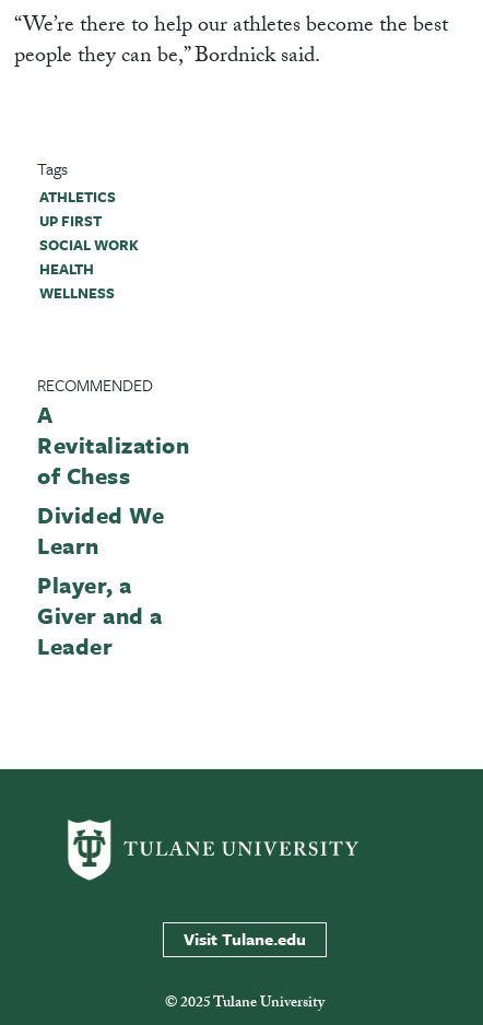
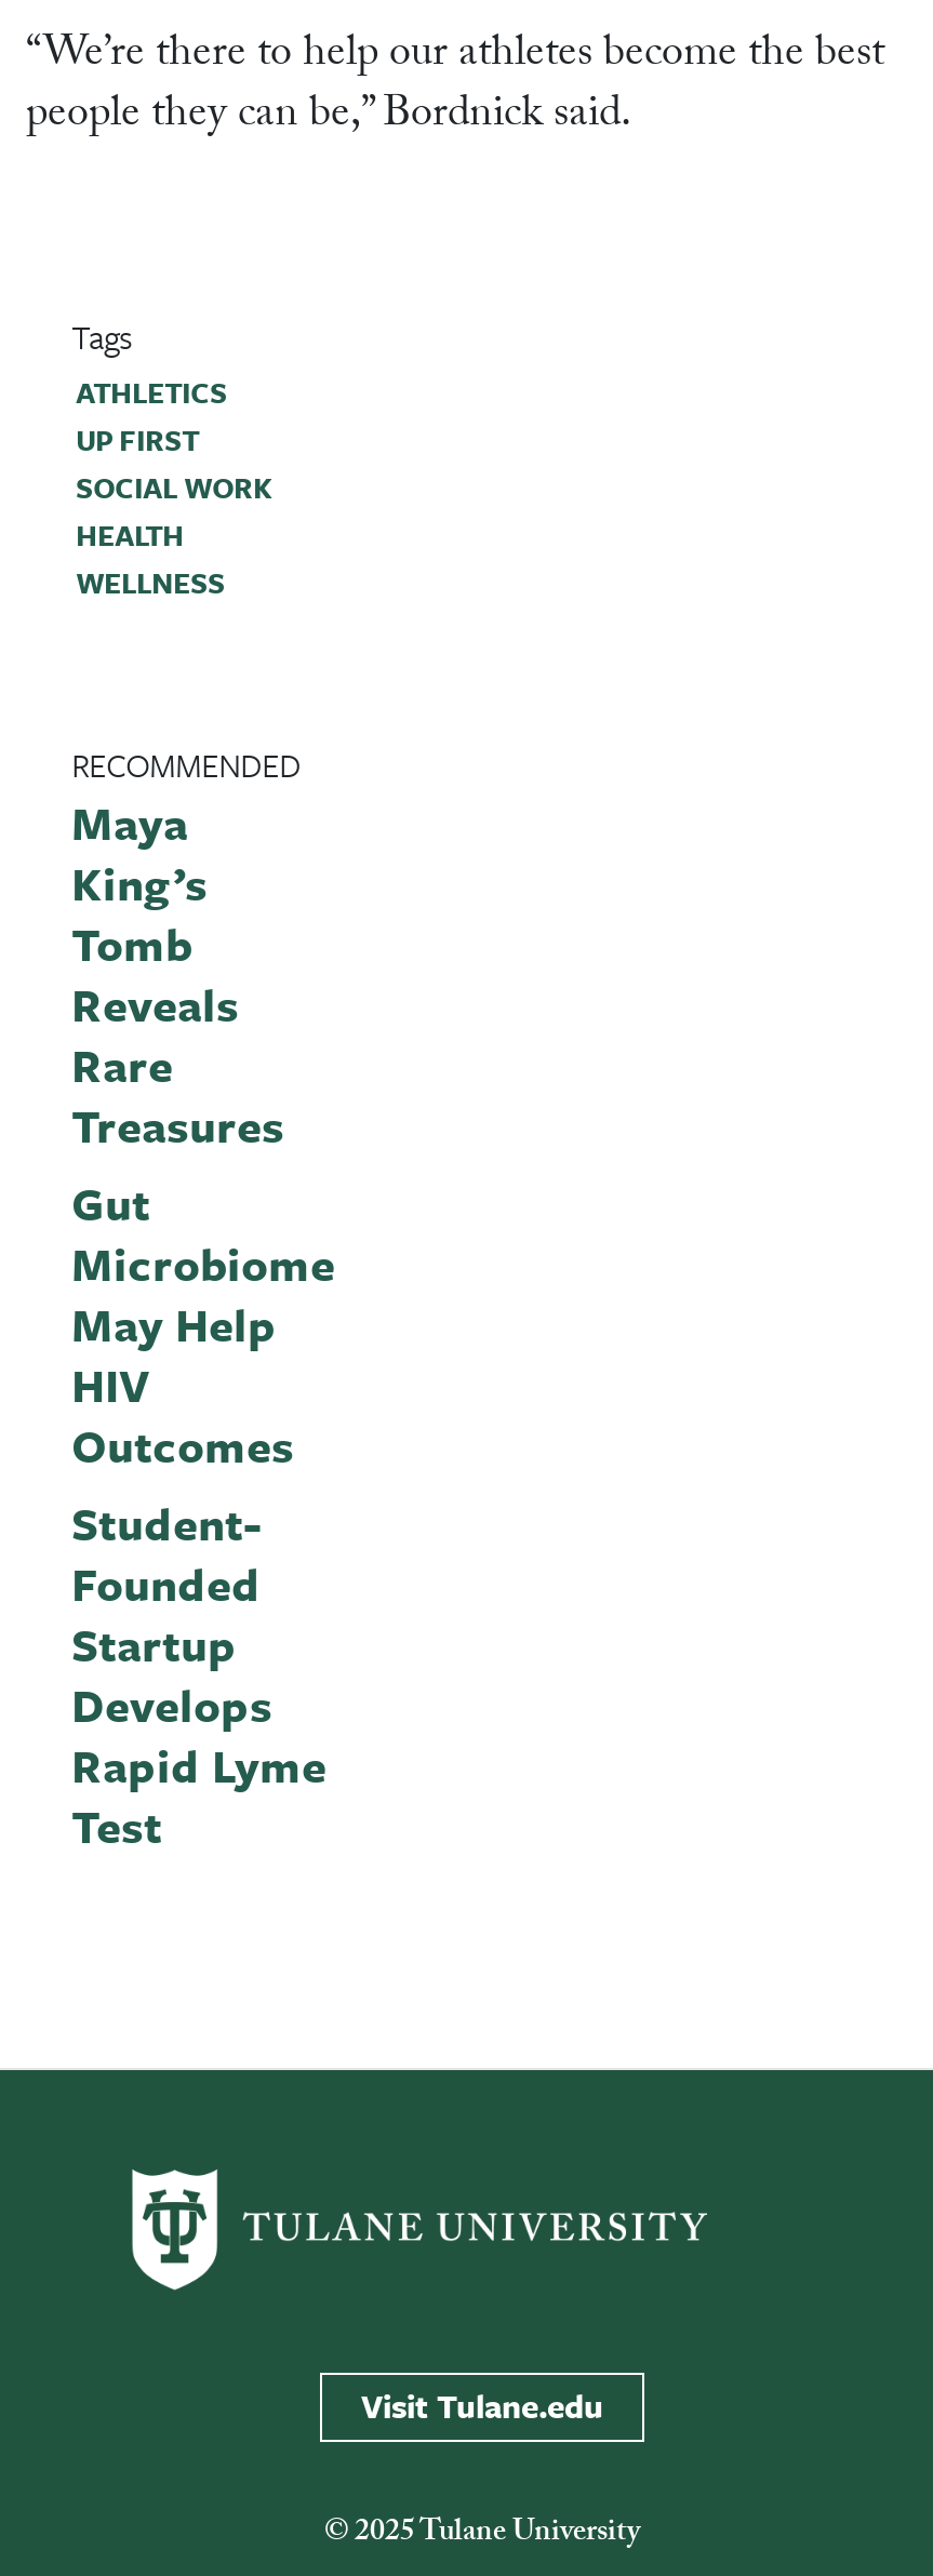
- A
- Revitalization
- of Chess
- Divided We
- Learn
- Player, a
- Giver and a
- Leader
+ Maya
+ King’s
+ Tomb
+ Reveals
+ Rare
+ Treasures
+ Gut
+ Microbiome
+ May Help
+ HIV
+ Outcomes
+ Student-
+ Founded
+ Startup
+ Develops
+ Rapid Lyme
+ Test
